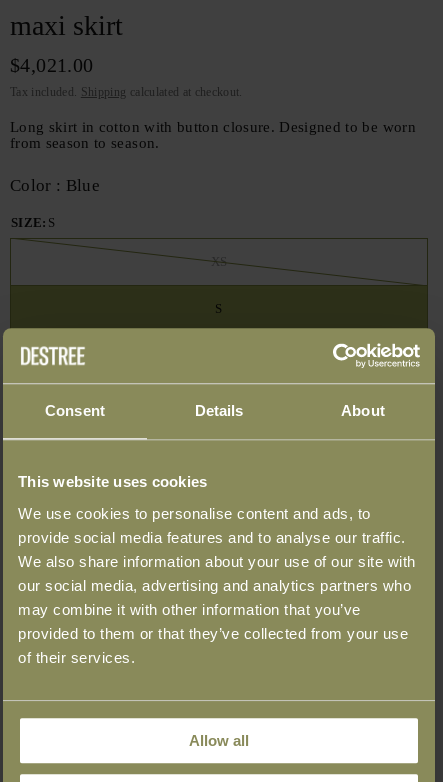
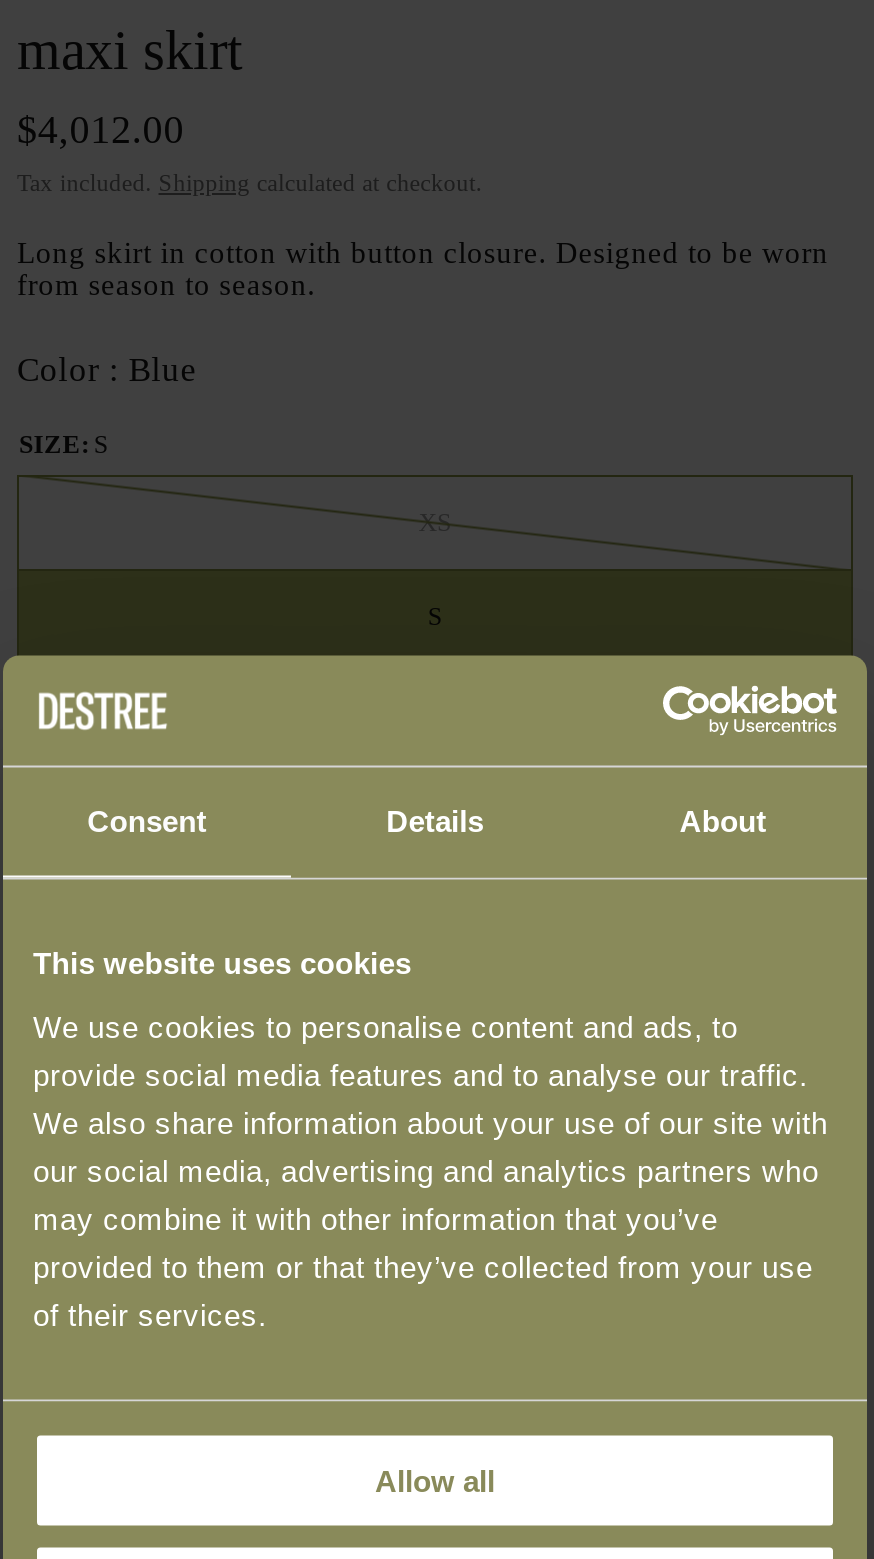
- $4,021.00
+ $4,012.00
